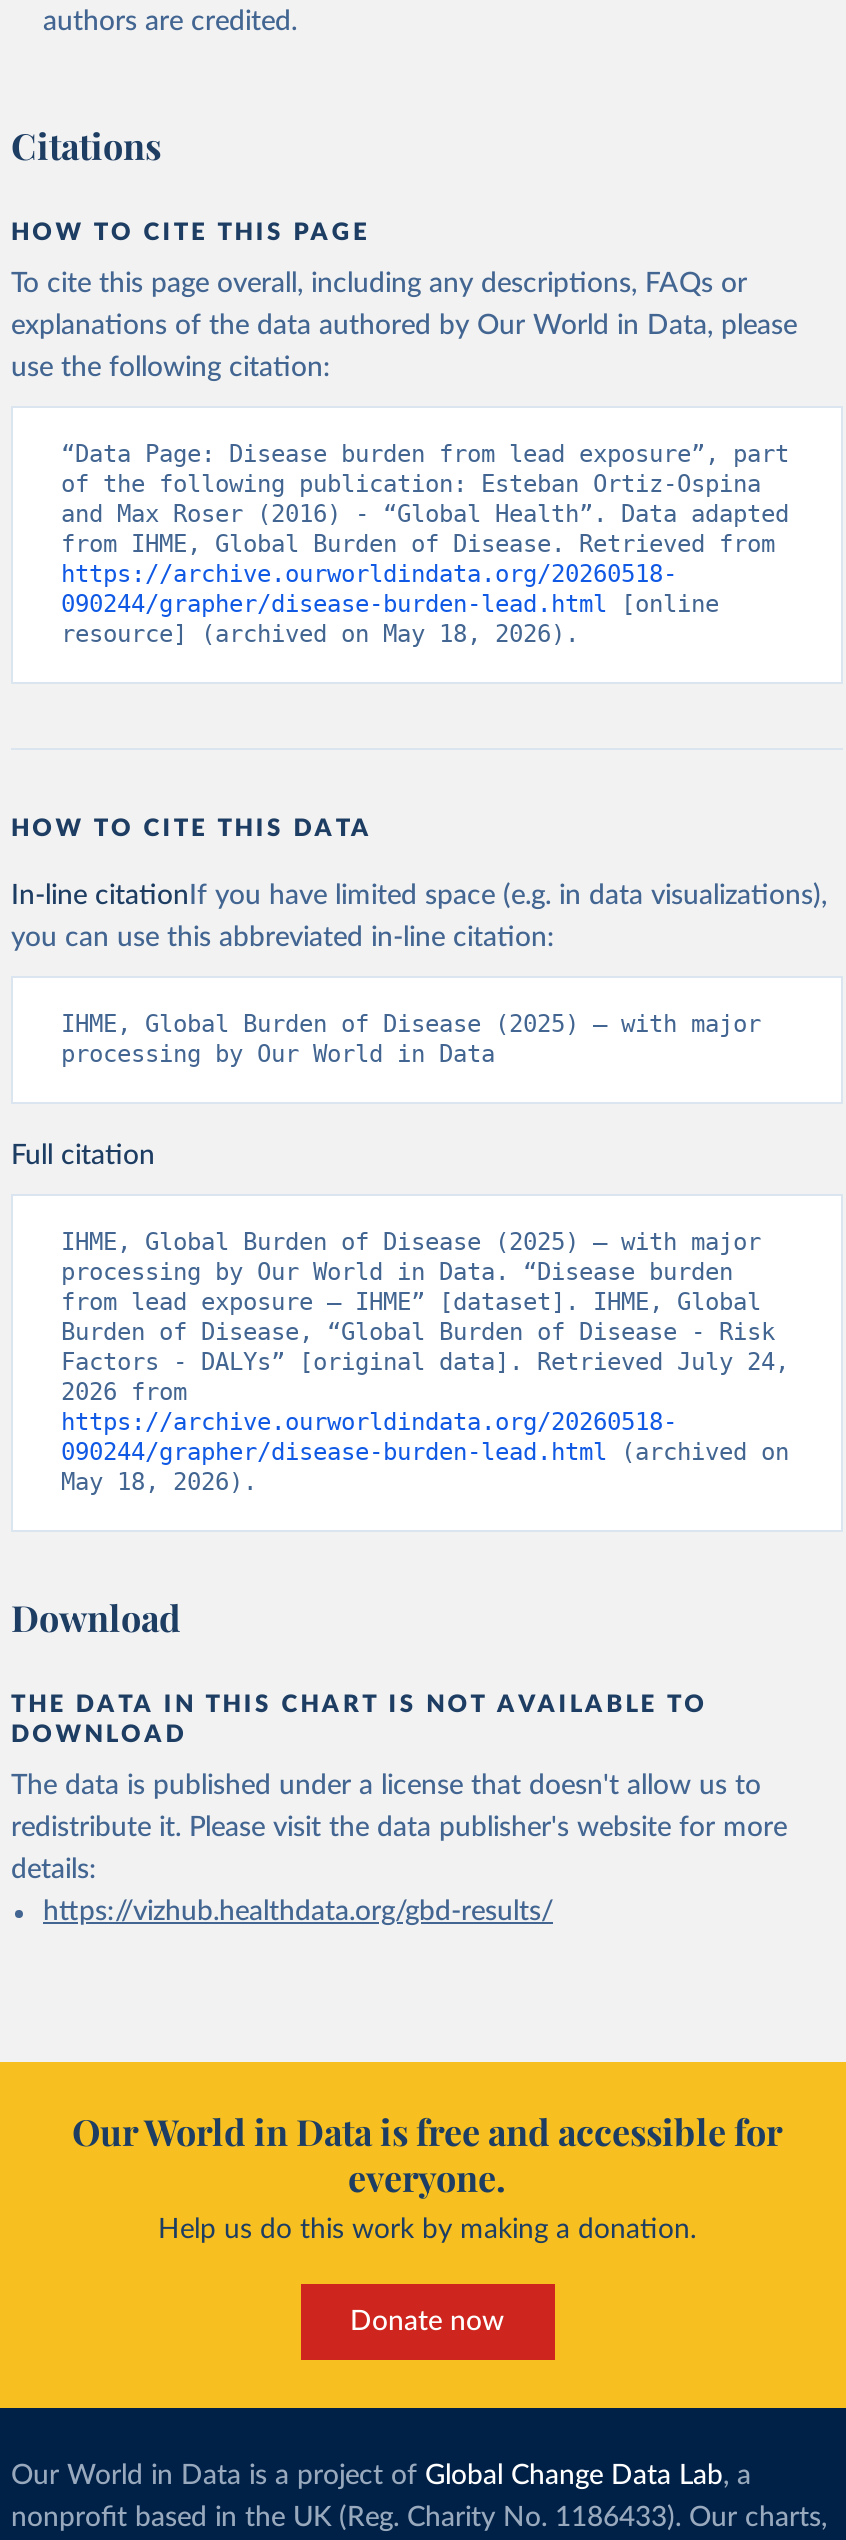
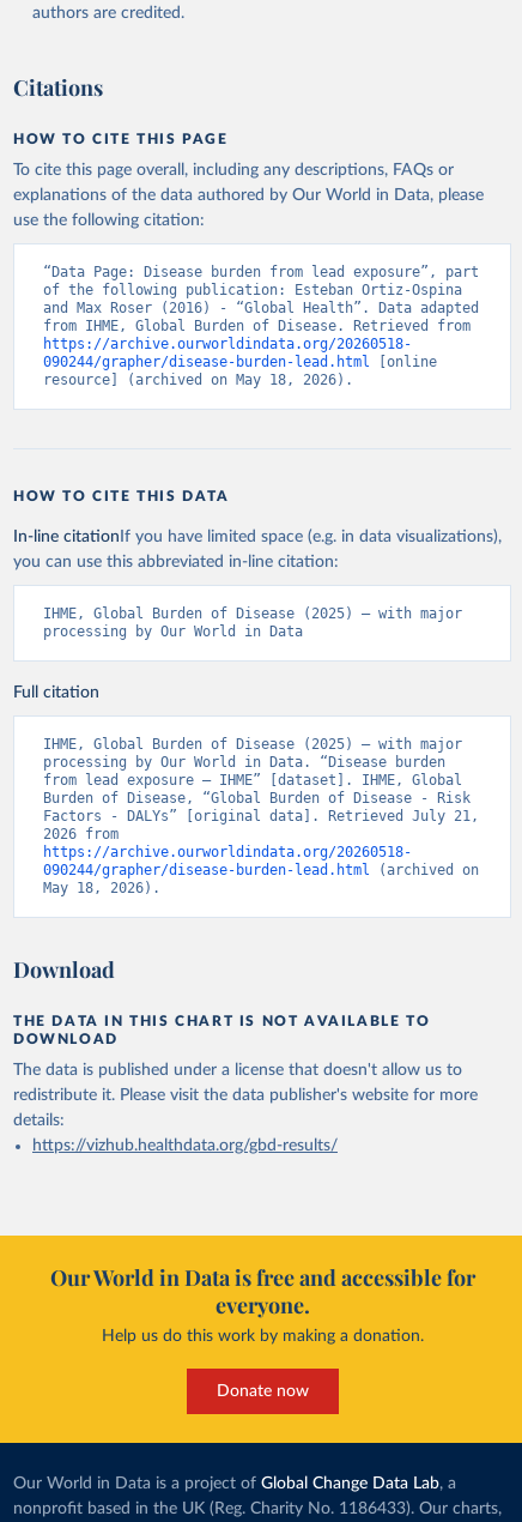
- Factors - DALYs” [original data]. Retrieved July 24,
+ Factors - DALYs” [original data]. Retrieved July 21,
